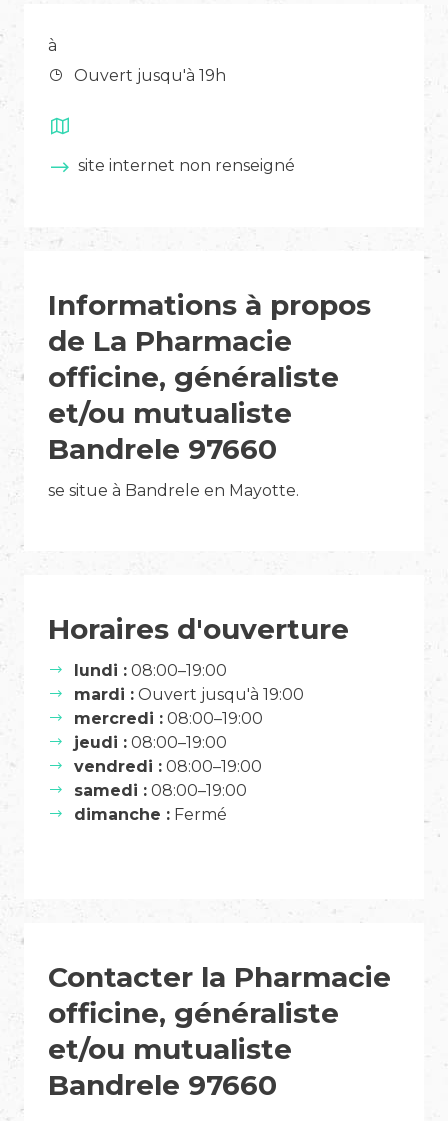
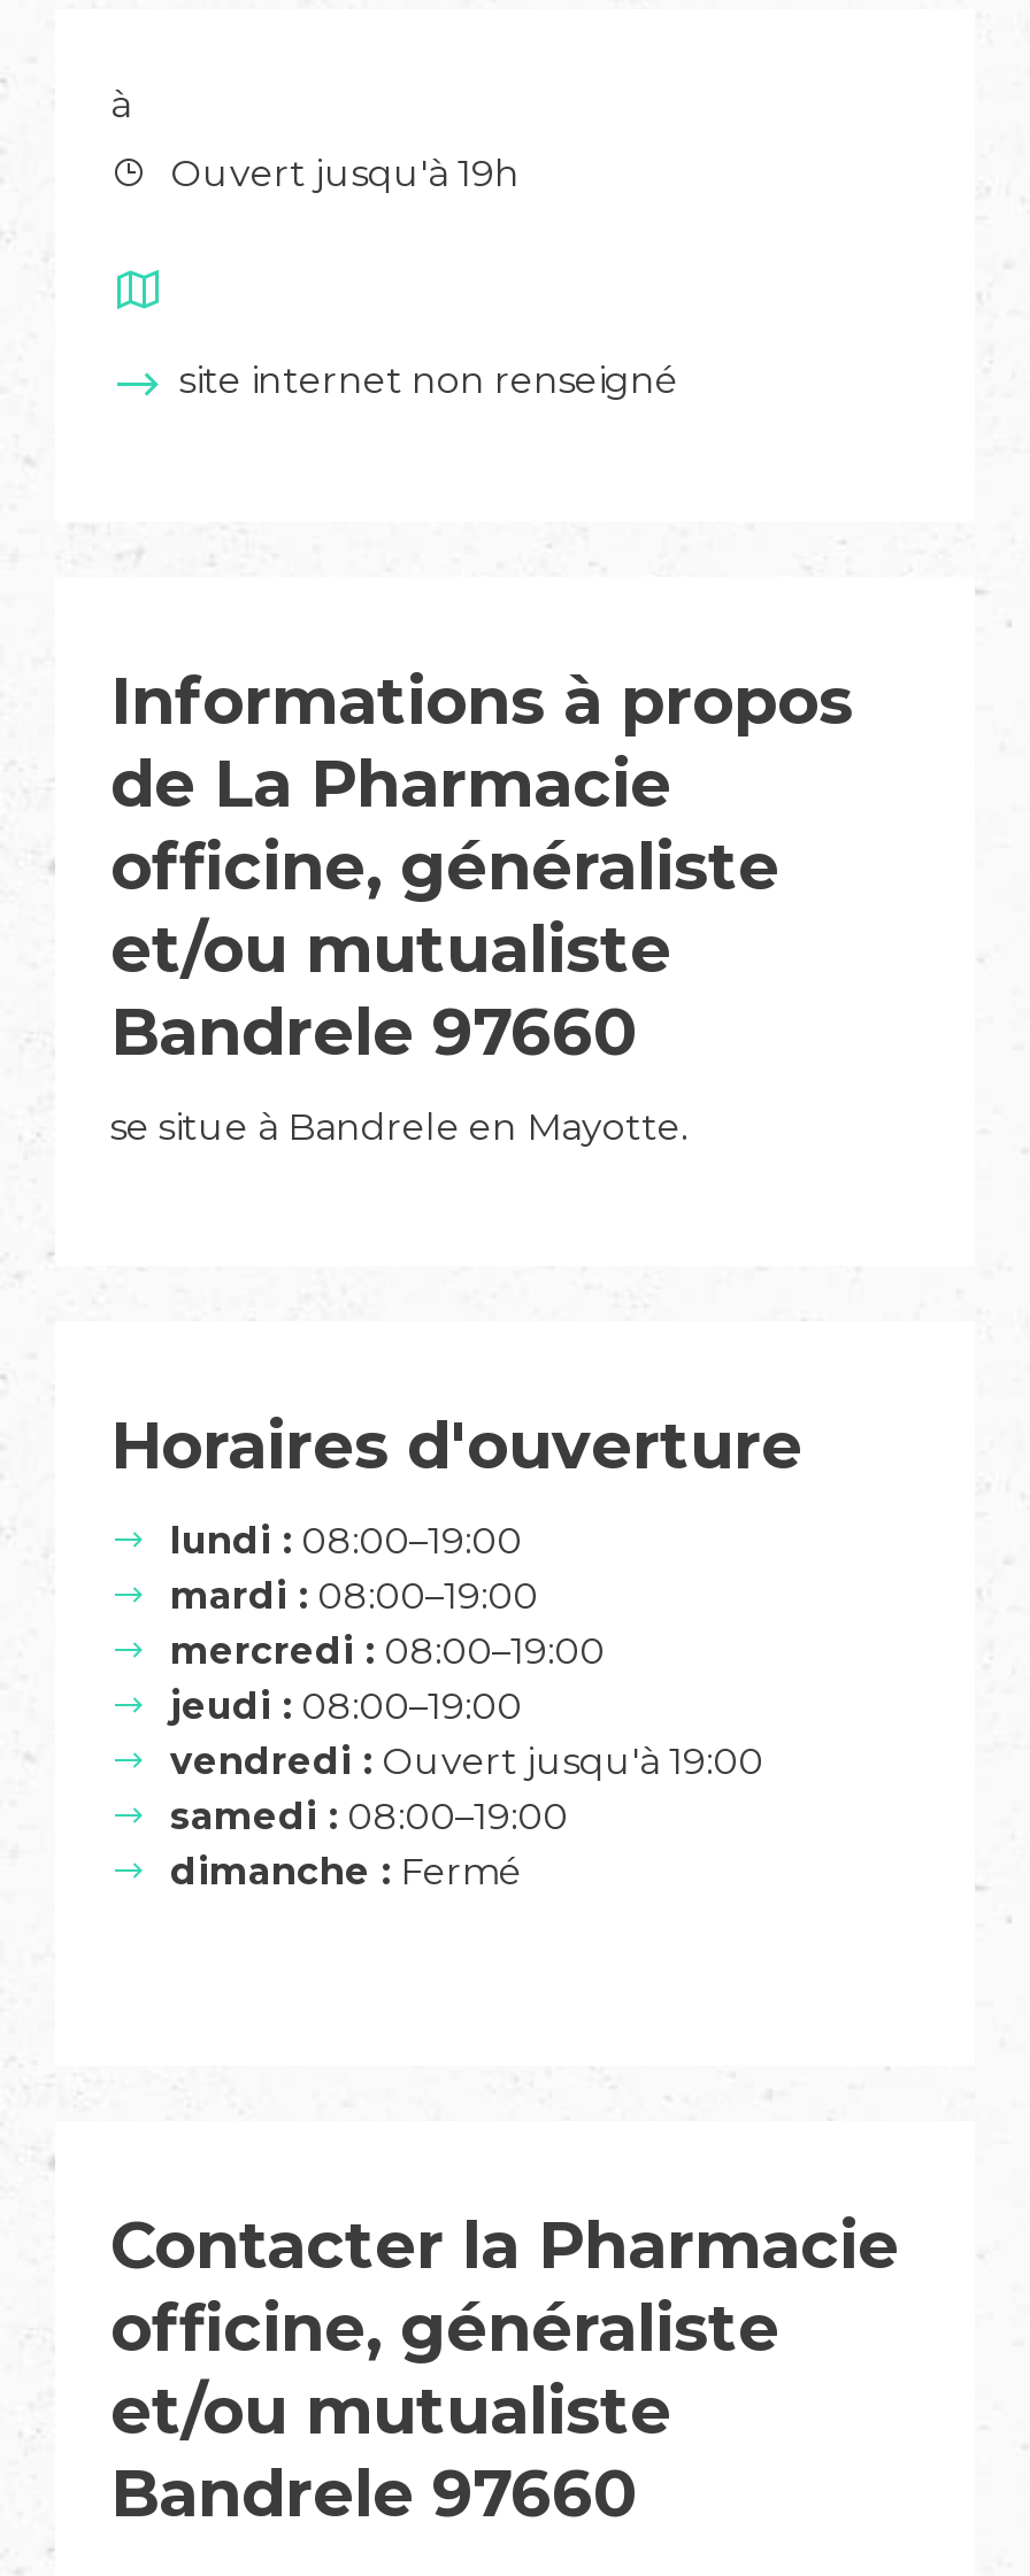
- mardi : Ouvert jusqu'à 19:00
+ mardi : 08:00–19:00

- vendredi : 08:00–19:00
+ vendredi : Ouvert jusqu'à 19:00
